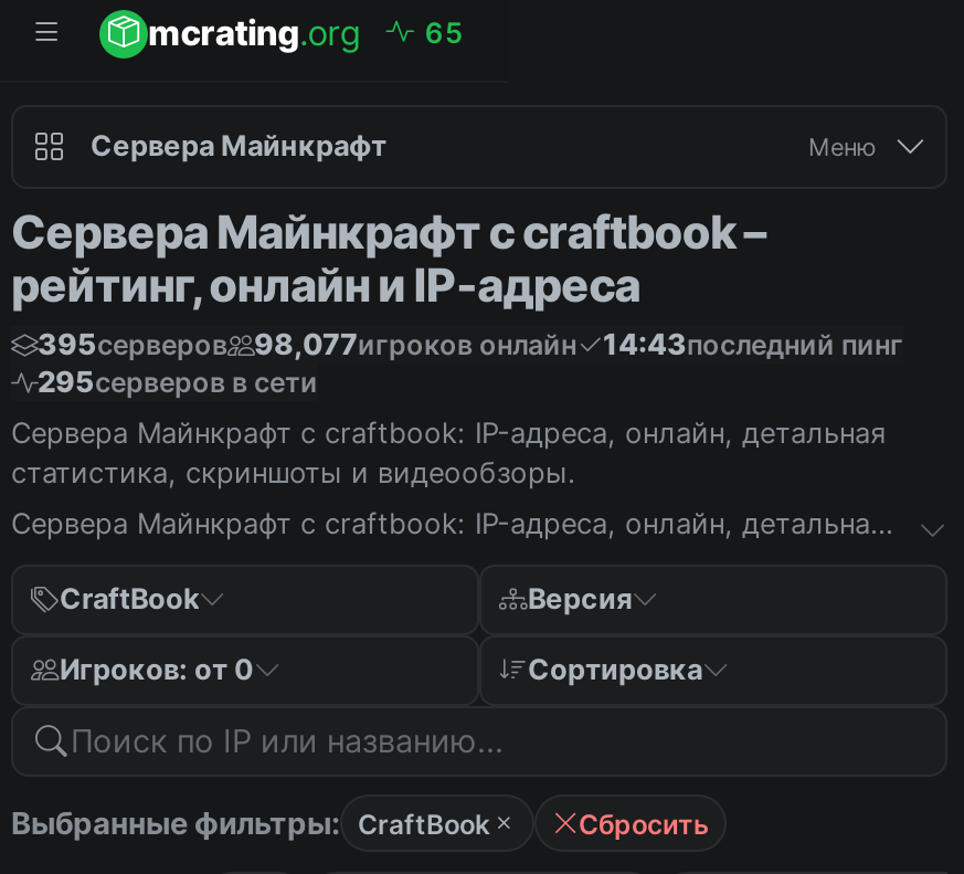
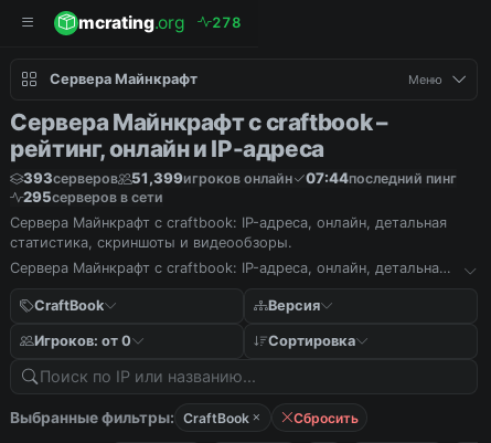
- mcrating.org 65
+ mcrating.org 2 78

- 395серверов
+ 393серверов

- 98,077игроков онлайн
+ 51,399игроков онлайн

- 14:43последний пинг
+ 07:44последний пинг
